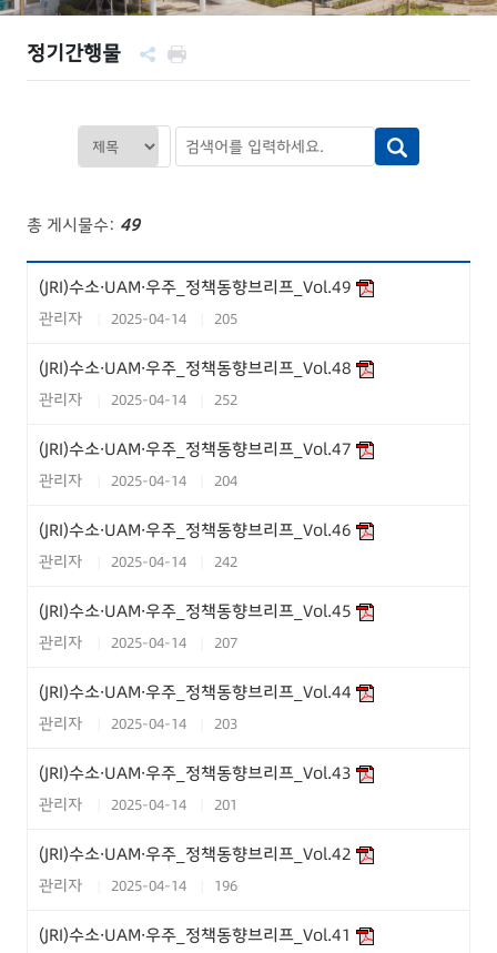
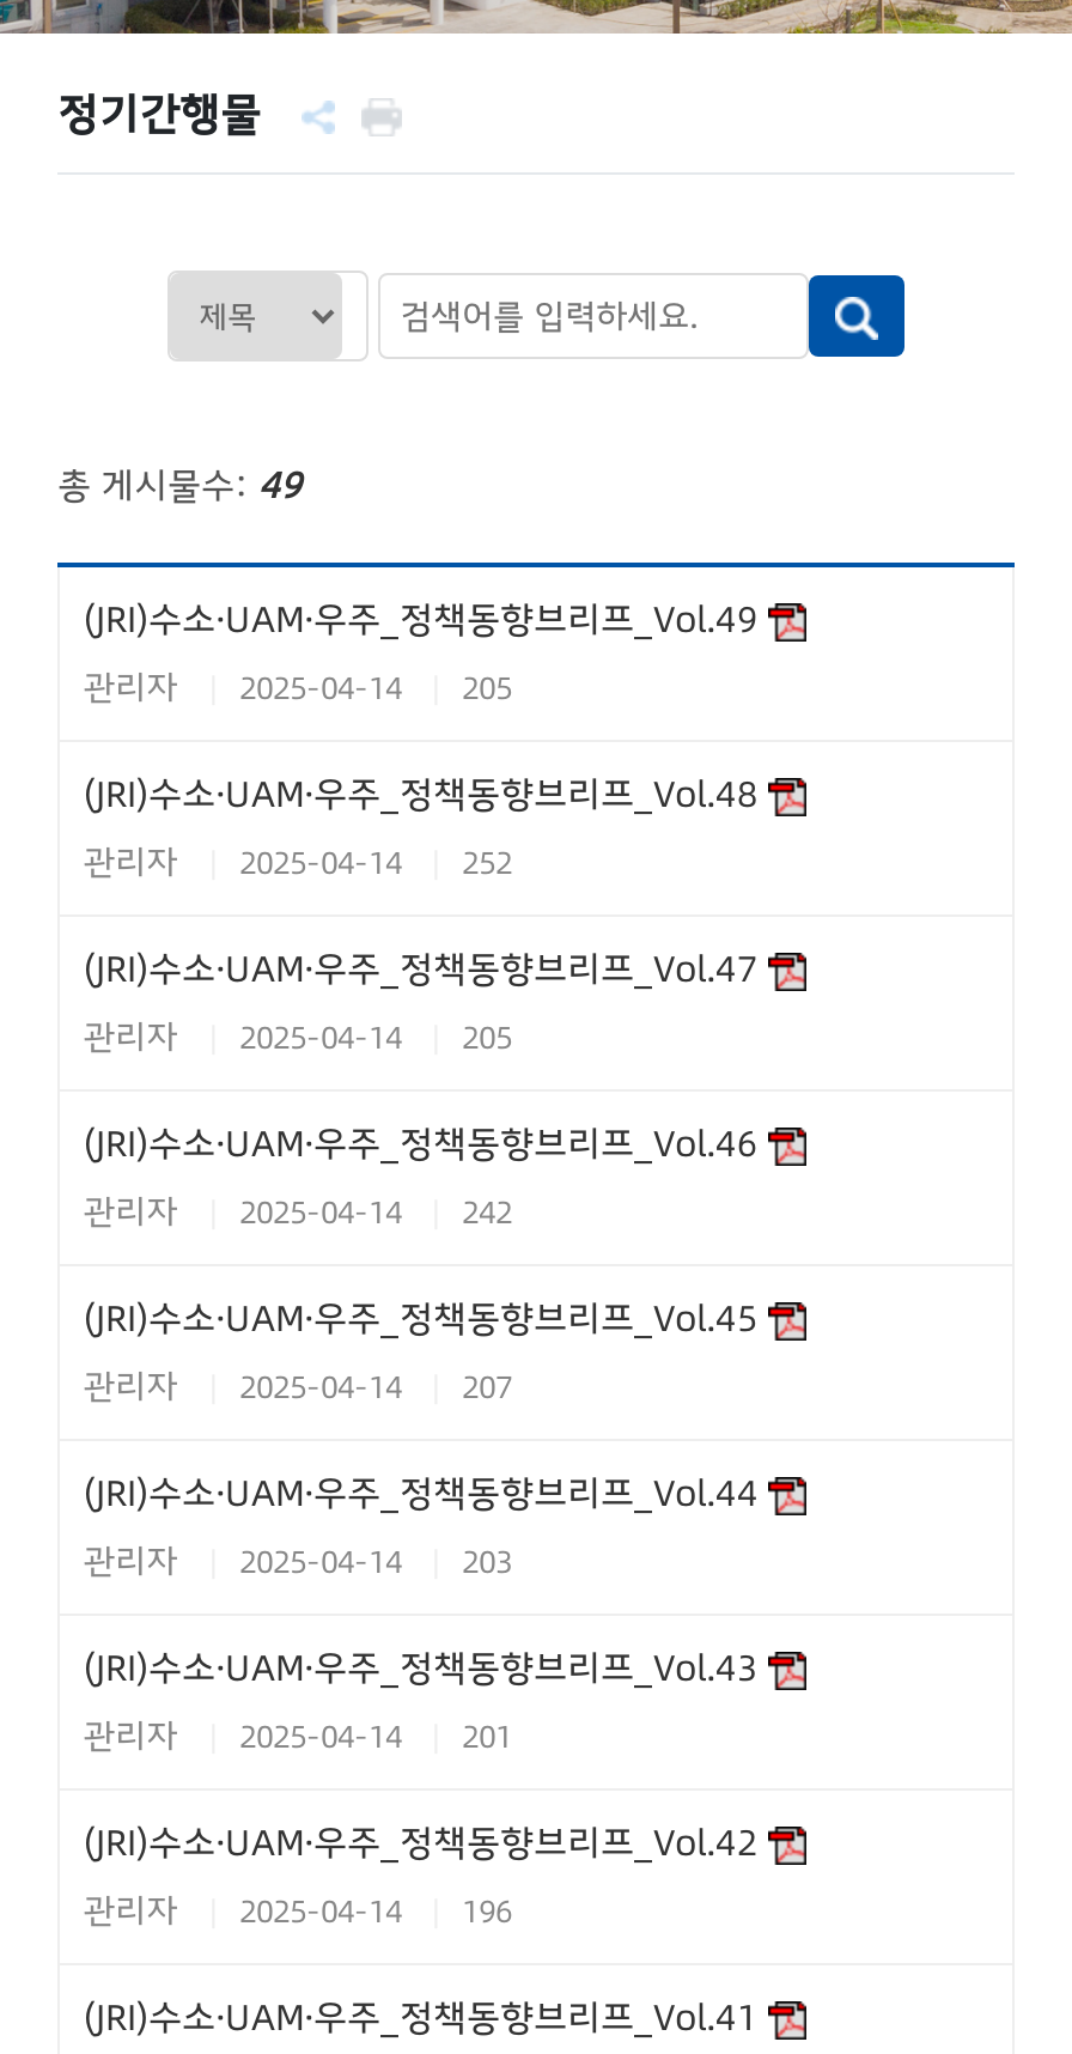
- 관리자 2025-04-14 204
+ 관리자 2025-04-14 205
